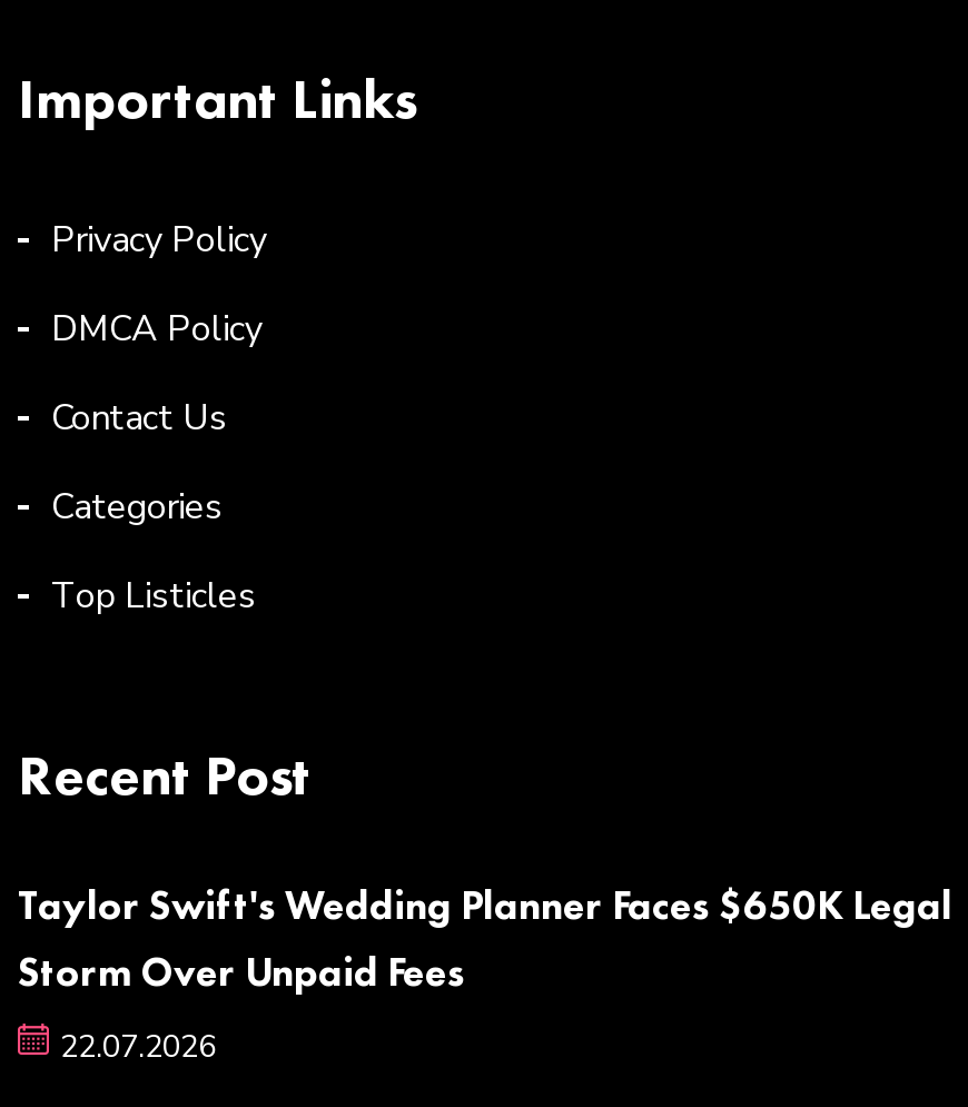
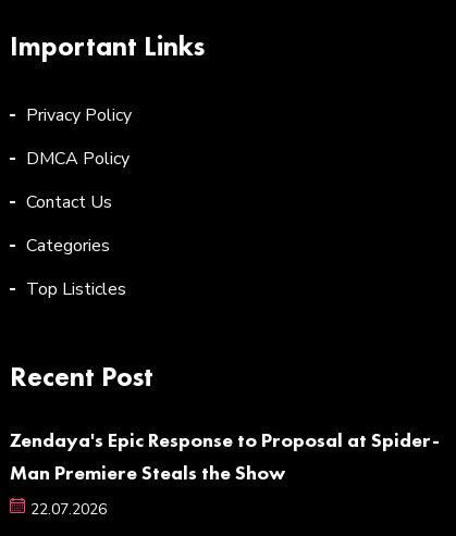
- Taylor Swift's Wedding Planner Faces $650K Legal
- Storm Over Unpaid Fees
+ Zendaya's Epic Response to Proposal at Spider-
+ Man Premiere Steals the Show
